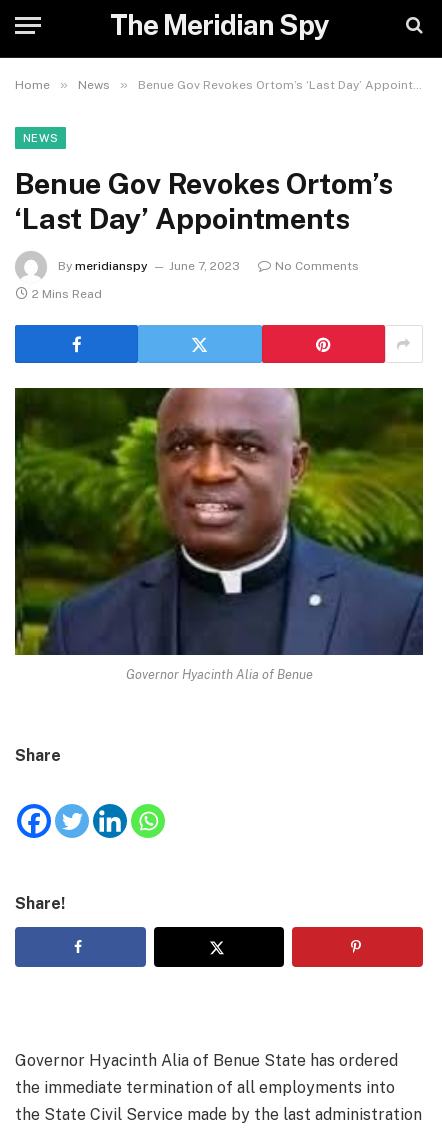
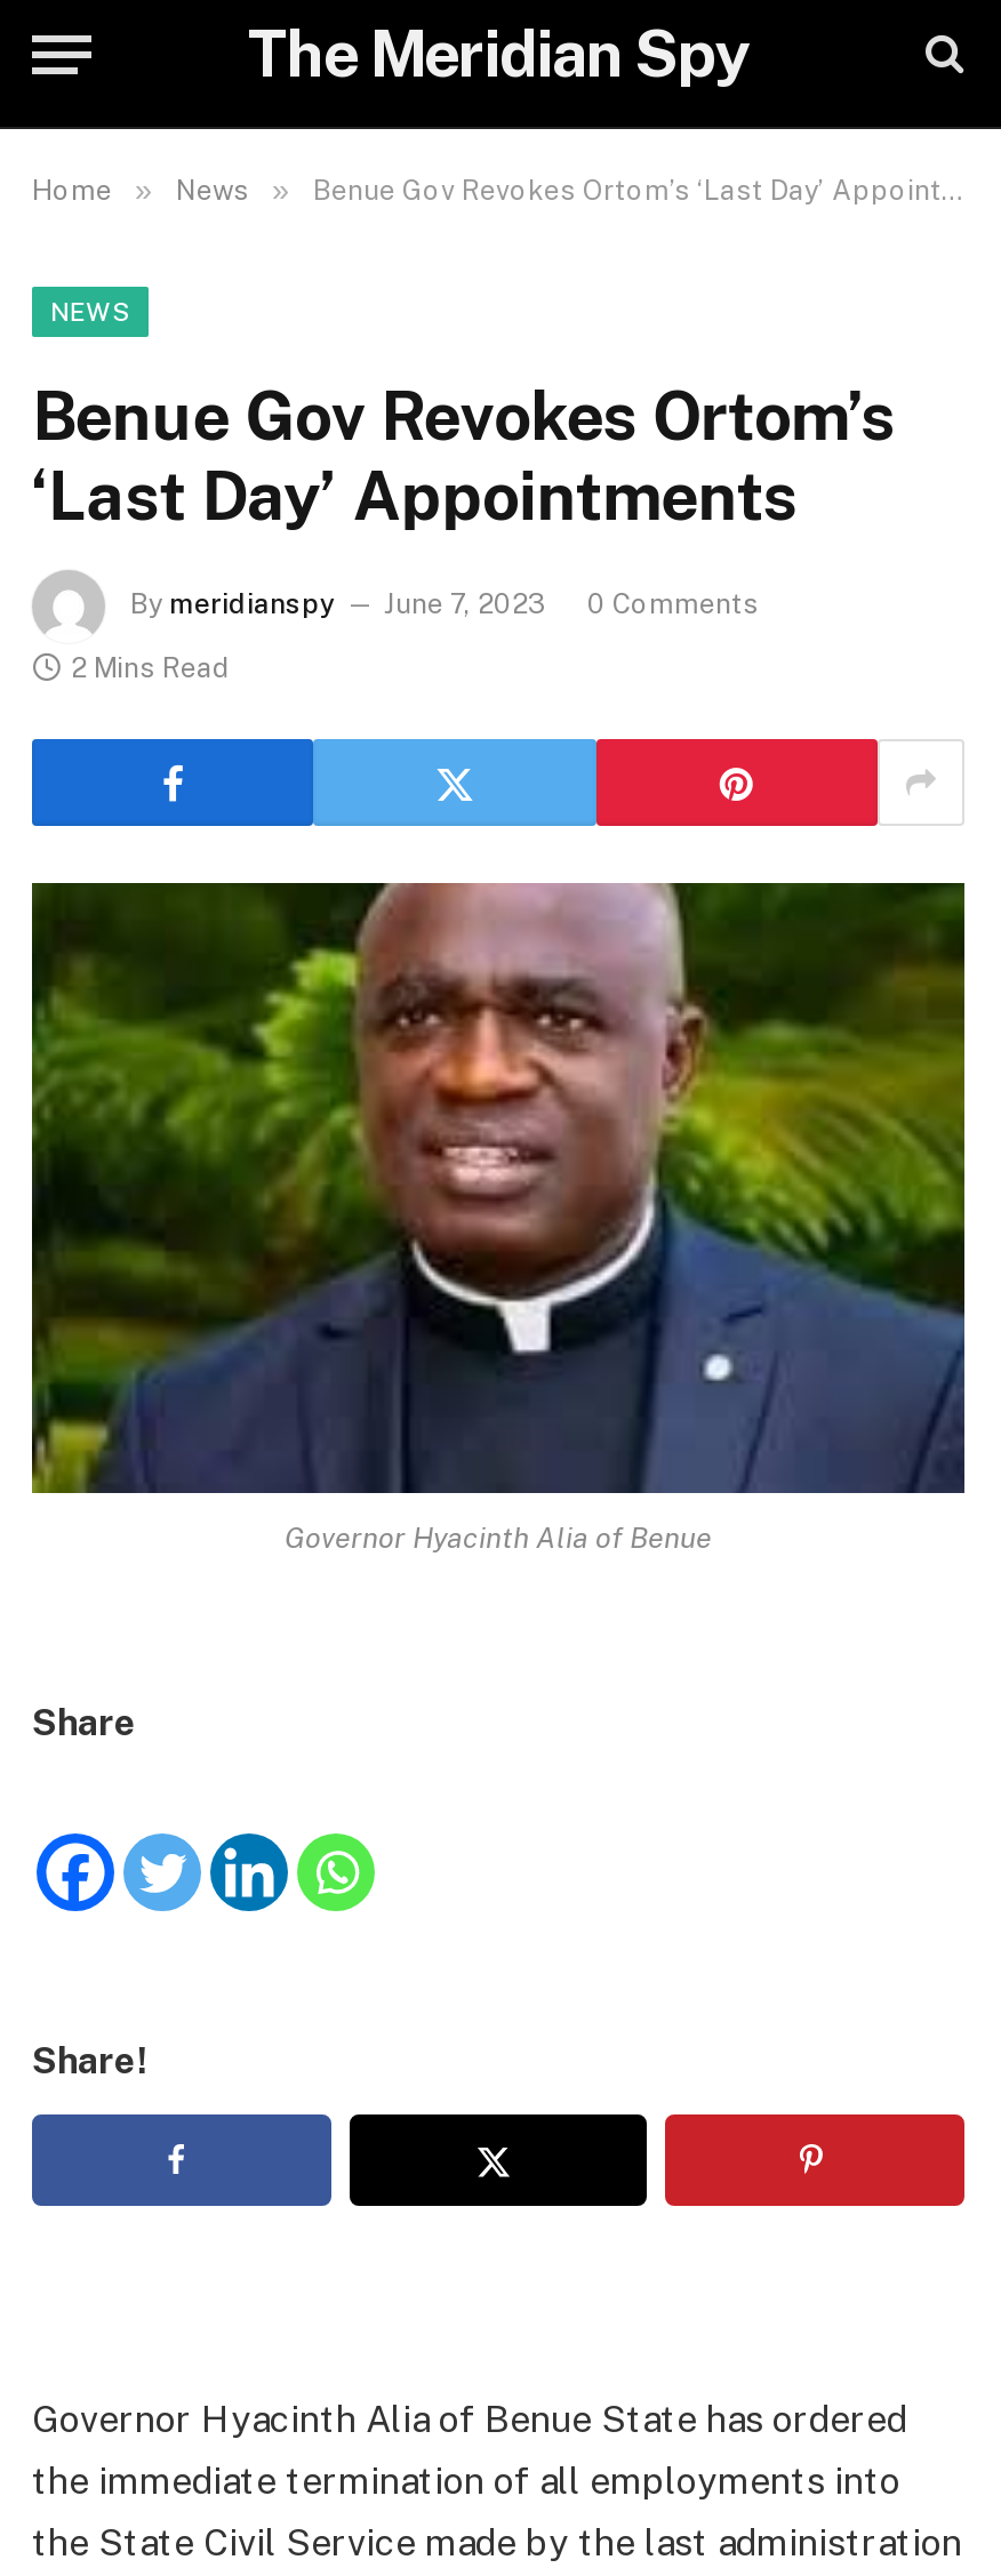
- No Comments
+ 0 Comments
